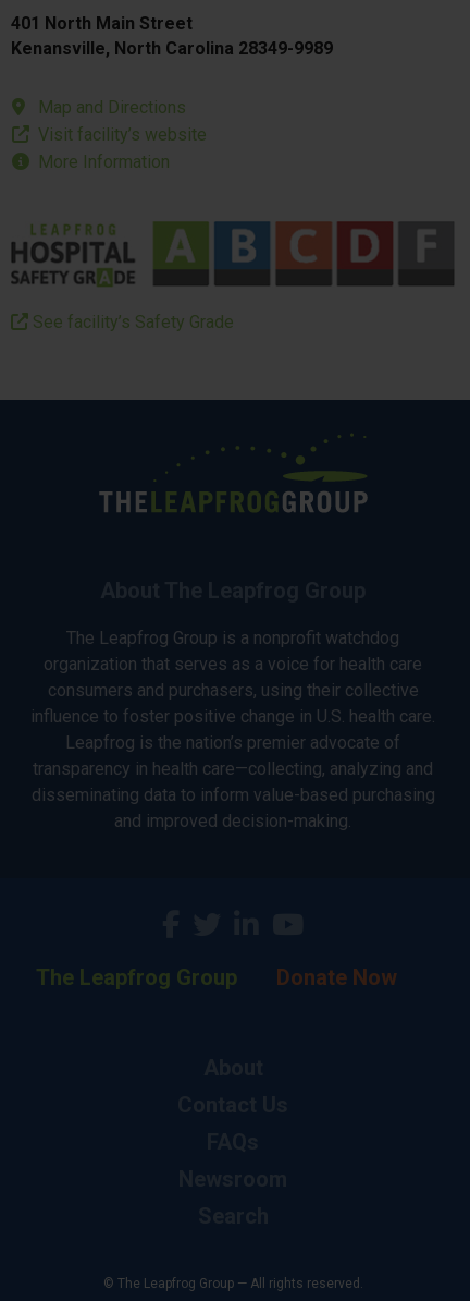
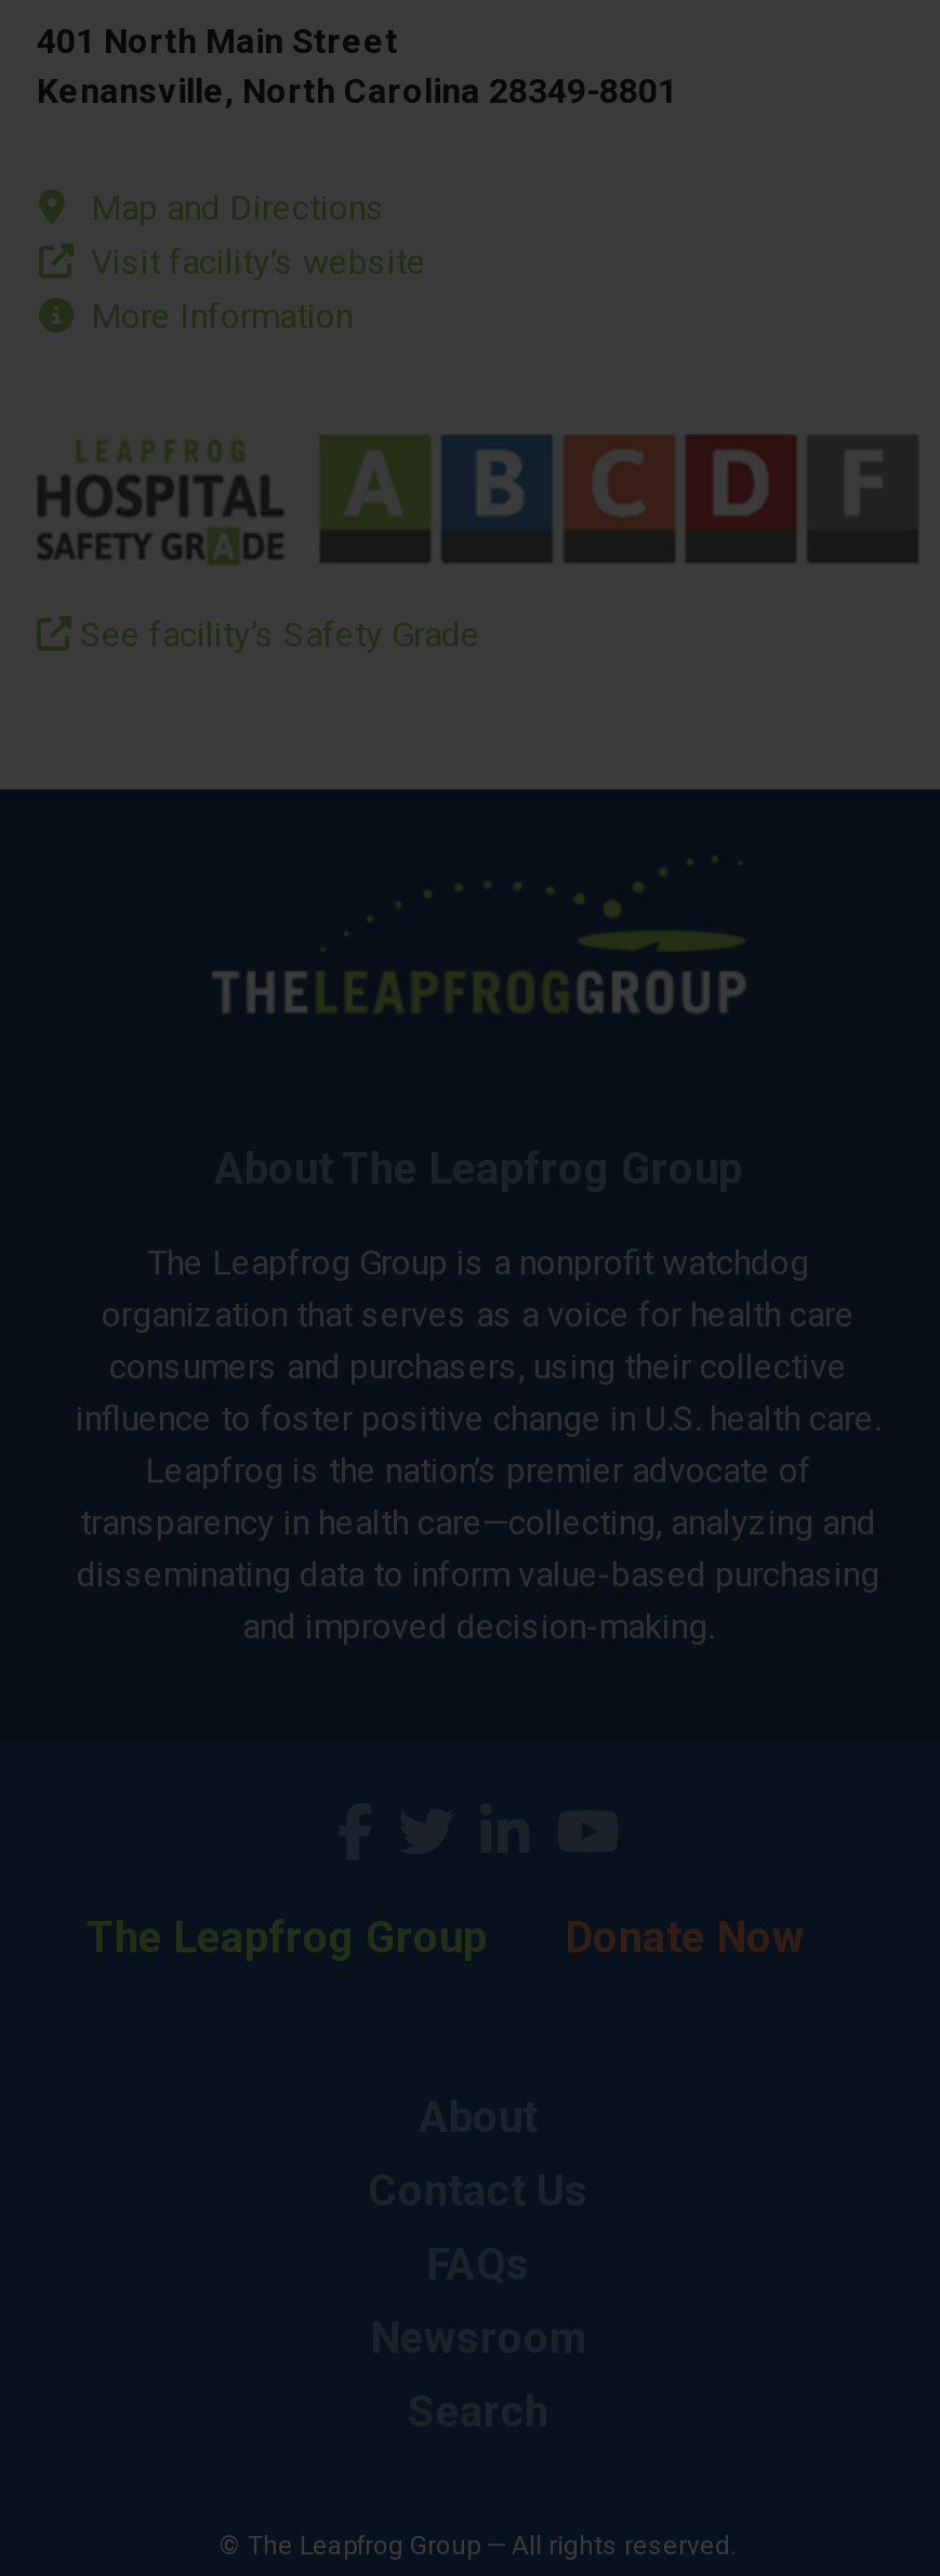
- Kenansville, North Carolina 28349-9989
+ Kenansville, North Carolina 28349-8801
